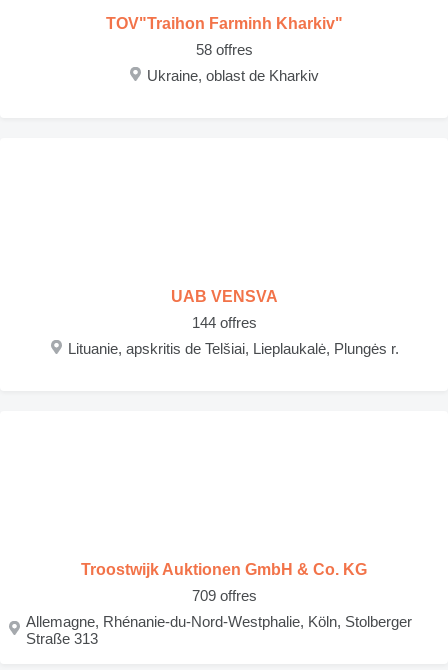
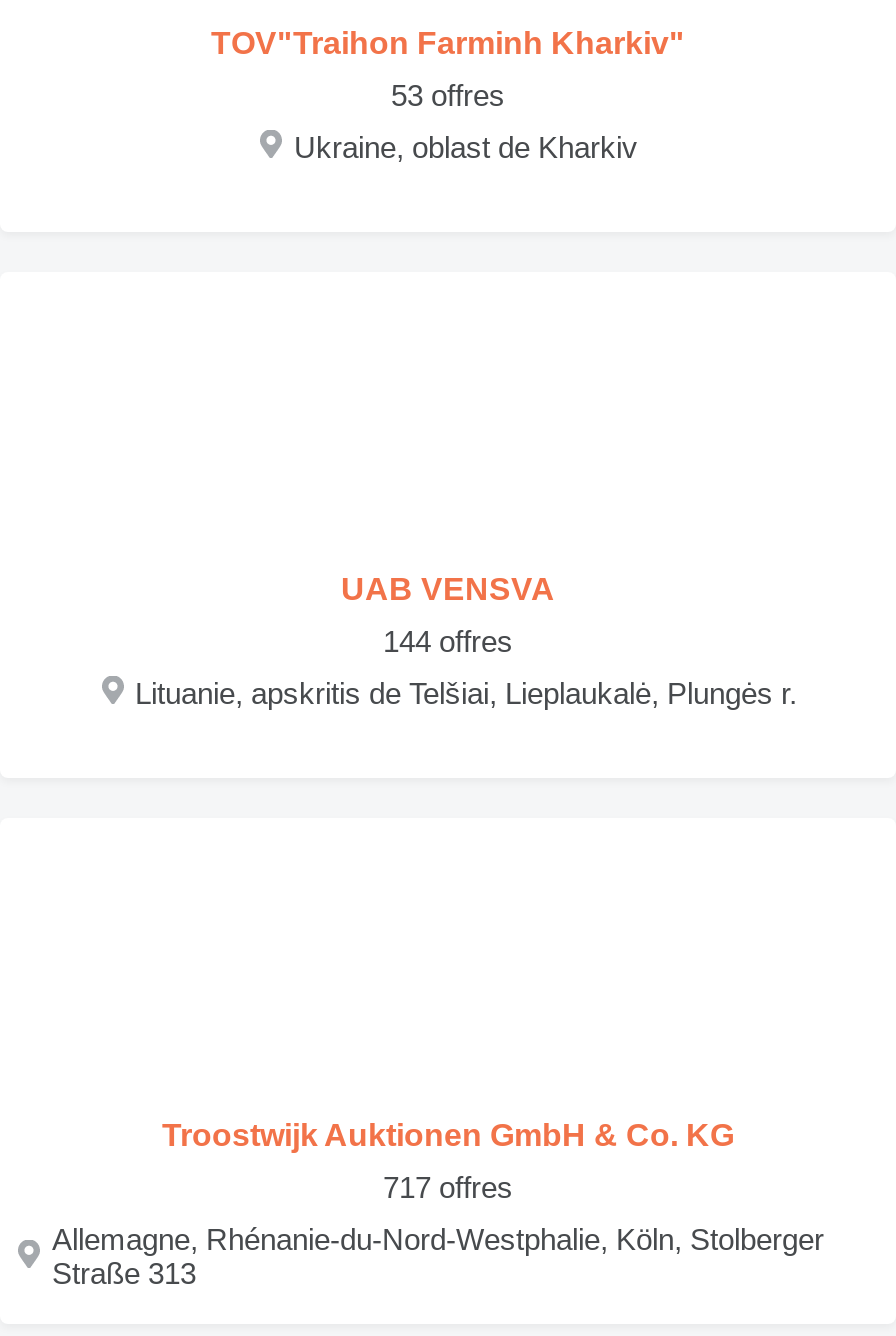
- 58 offres
+ 53 offres

- 709 offres
+ 717 offres
